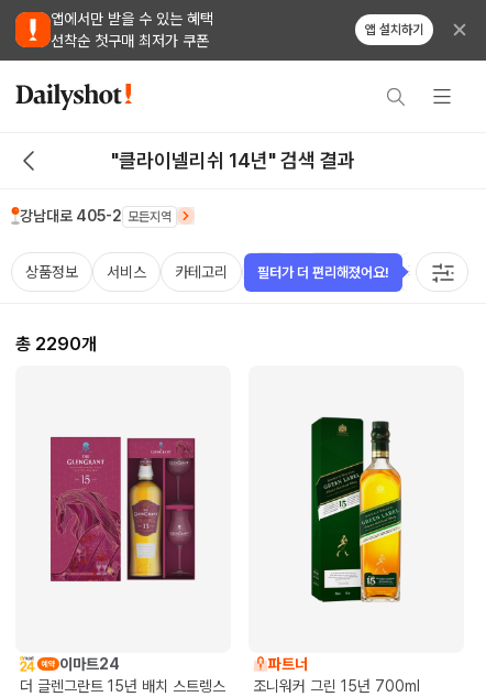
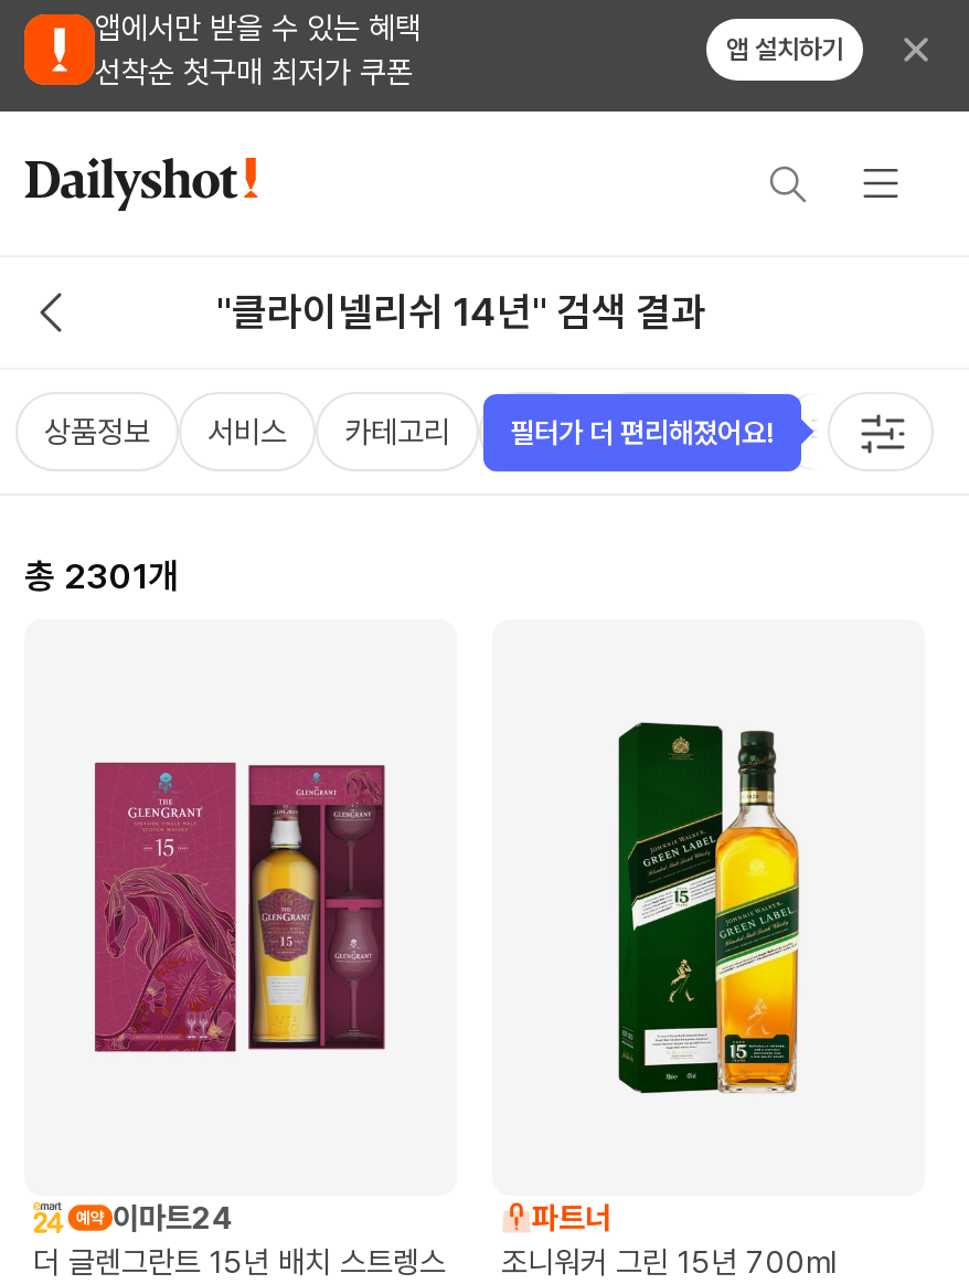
- 강남대로 405-2 모든지역

- 총 2290개
+ 총 2301개
